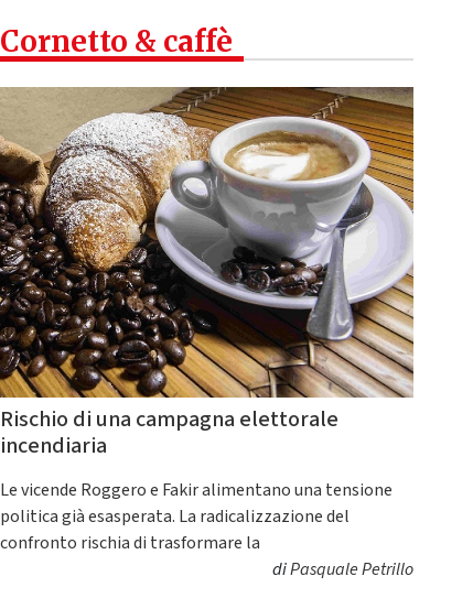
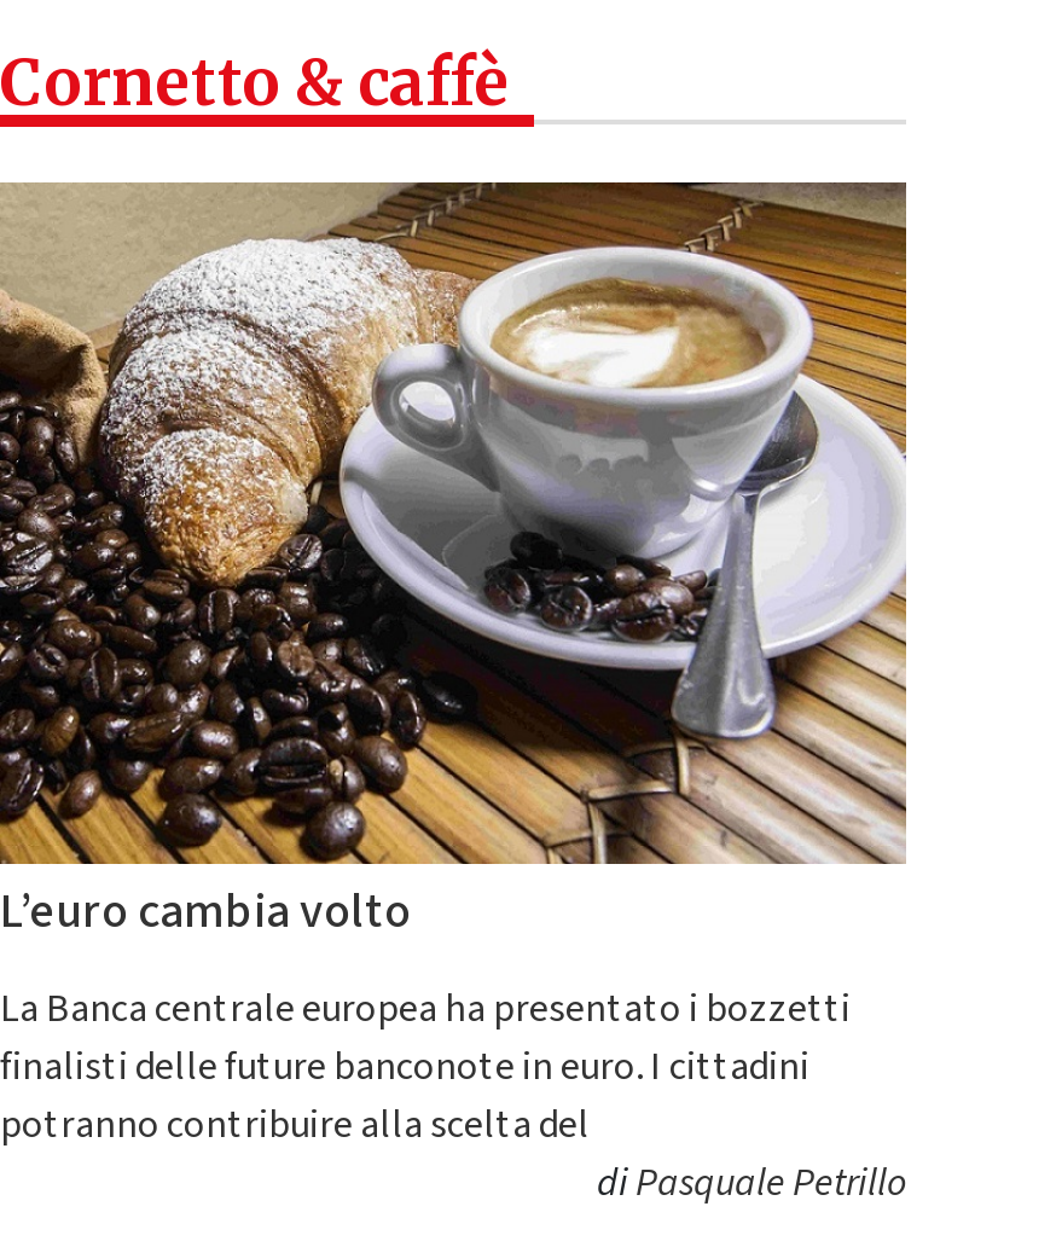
- Rischio di una campagna elettorale
- incendiaria
+ L’euro cambia volto

- Le vicende Roggero e Fakir alimentano una tensione
- politica già esasperata. La radicalizzazione del
- confronto rischia di trasformare la
+ La Banca centrale europea ha presentato i bozzetti
+ finalisti delle future banconote in euro. I cittadini
+ potranno contribuire alla scelta del
